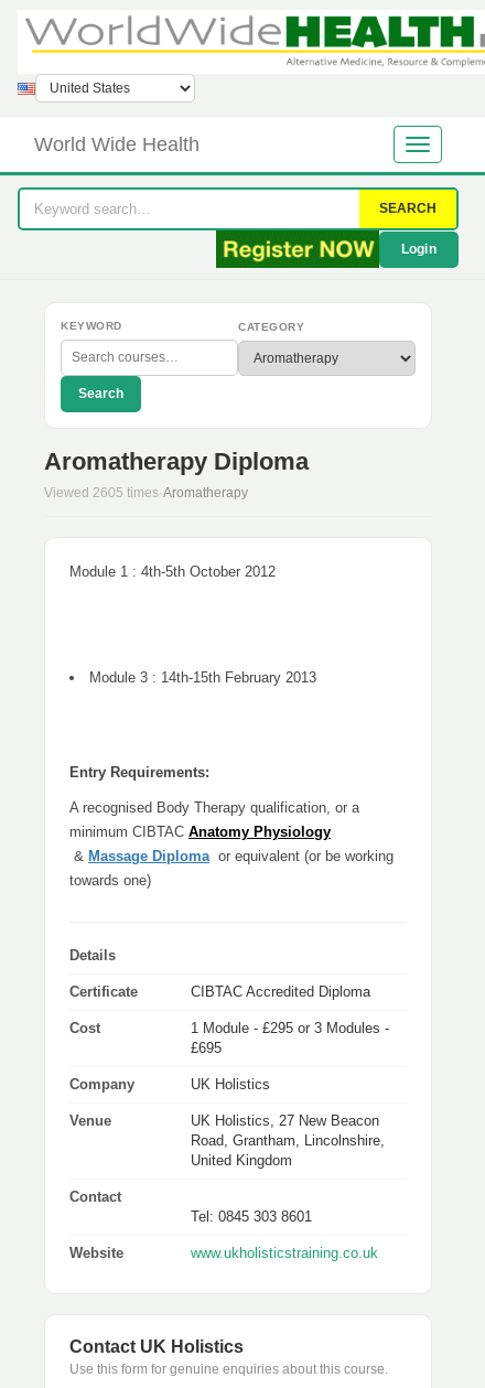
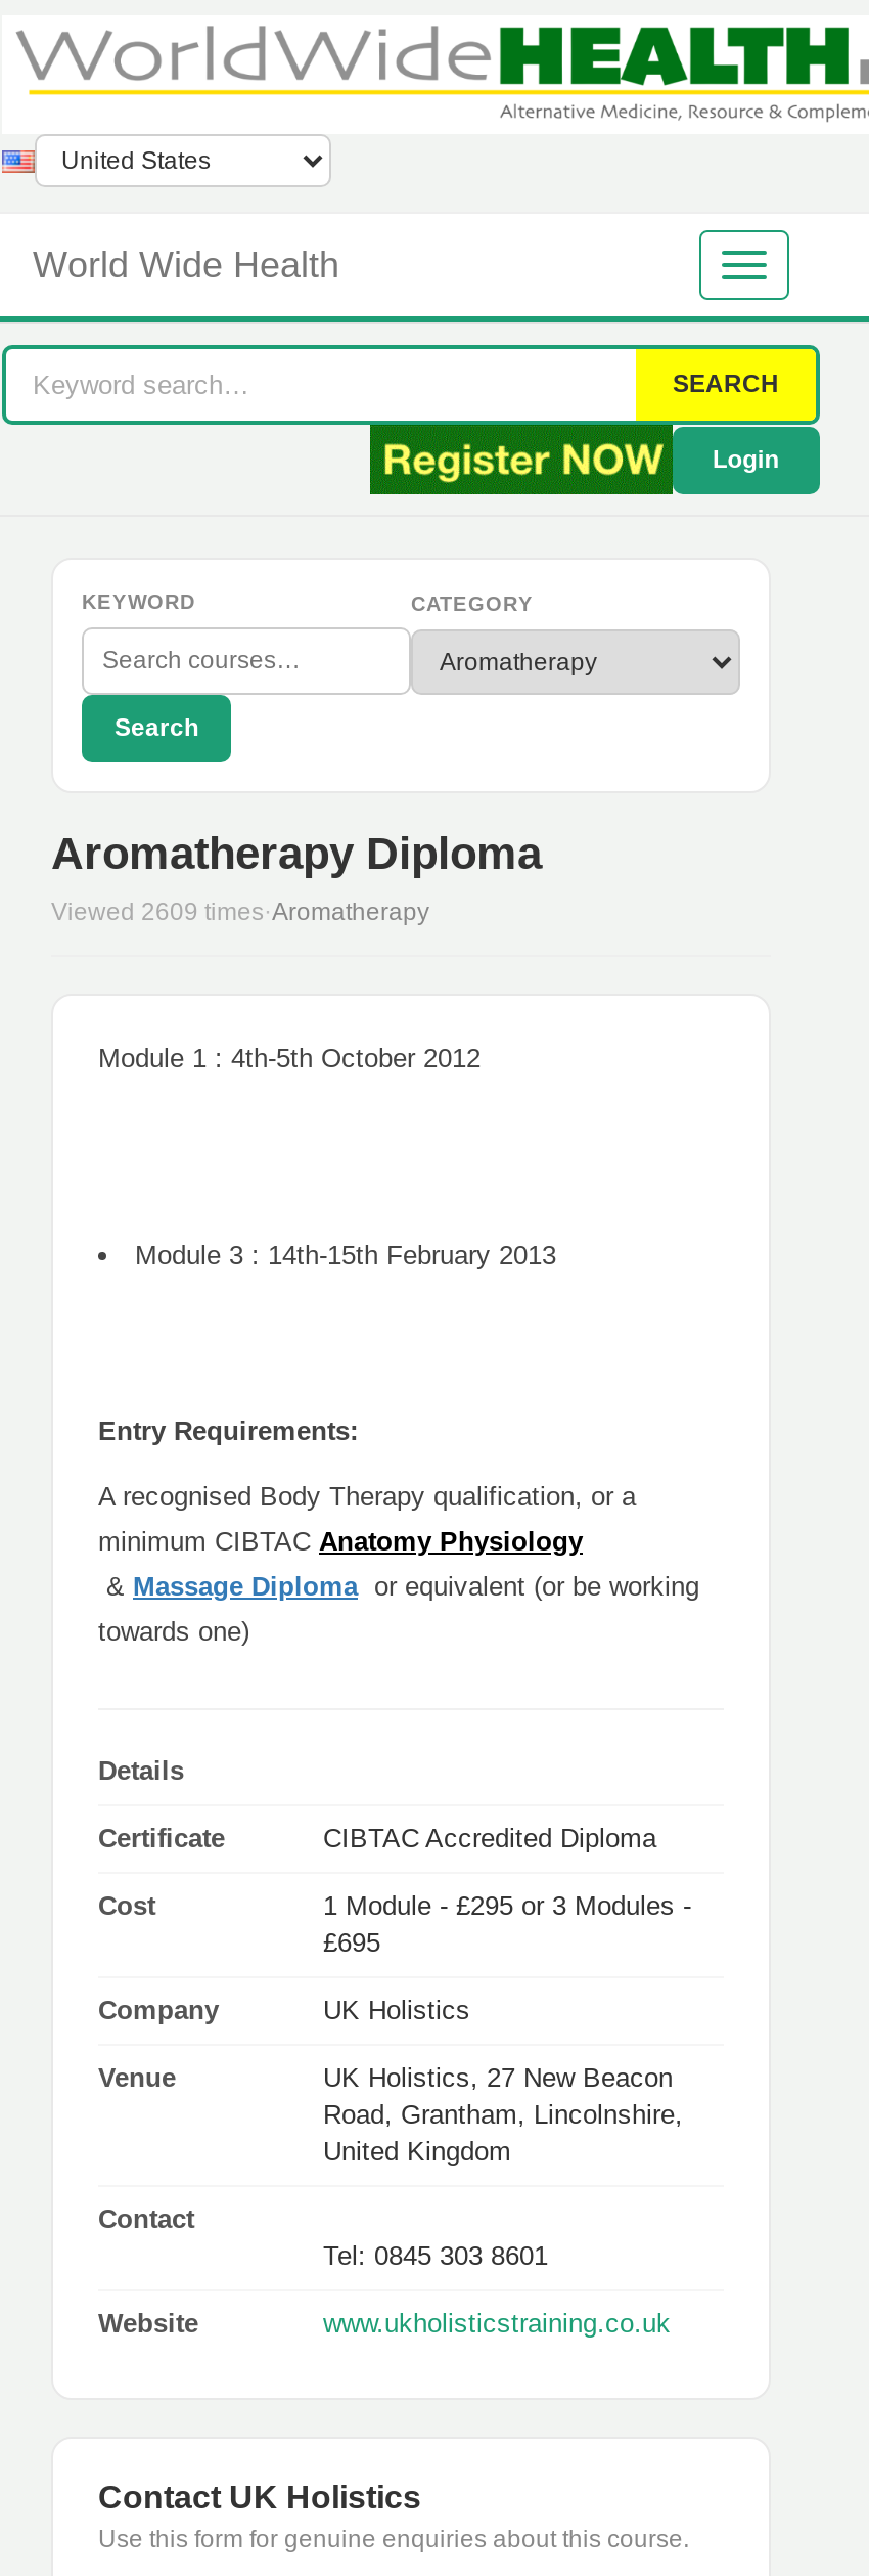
- Viewed 2605 times·Aromatherapy
+ Viewed 2609 times·Aromatherapy
